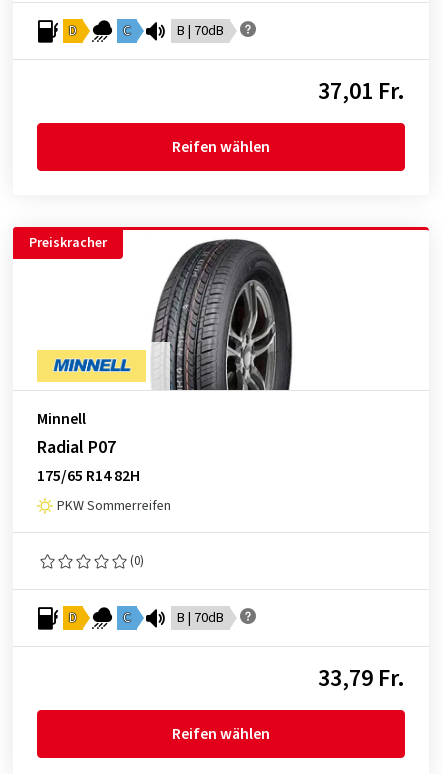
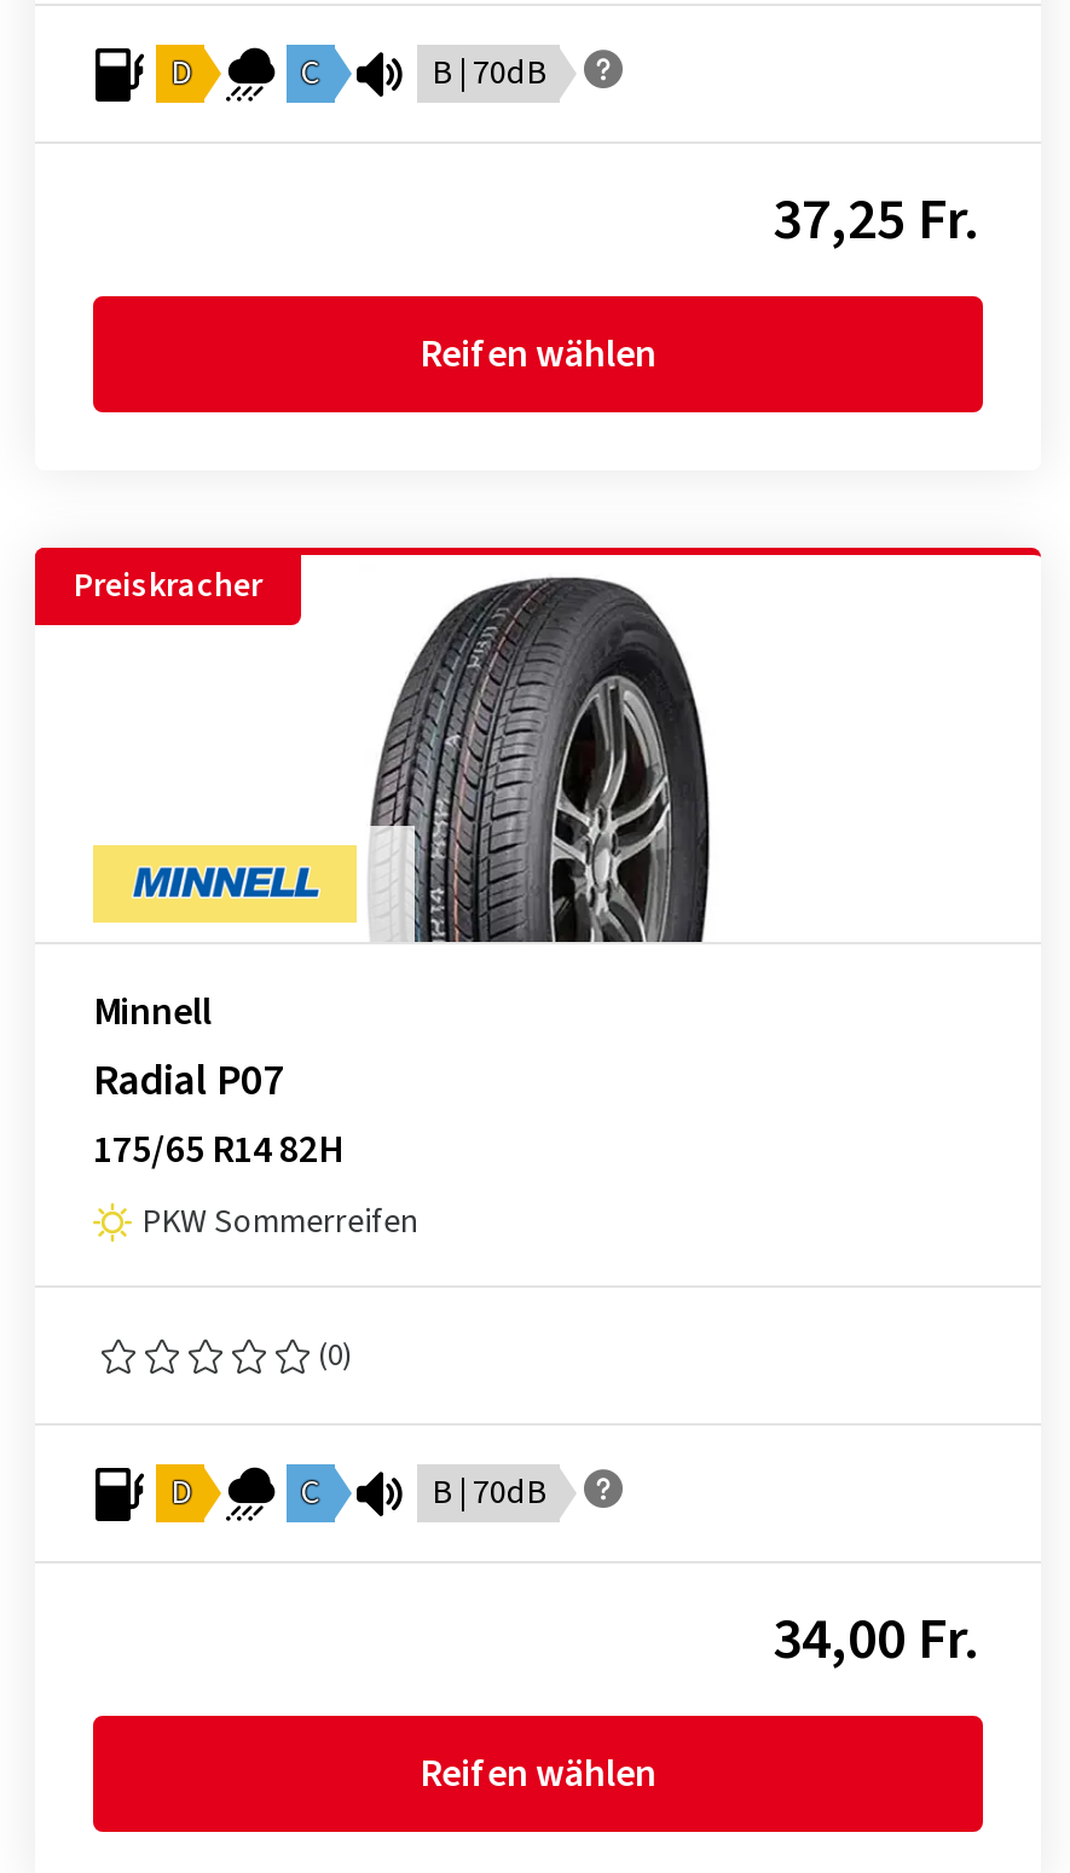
- 37,01 Fr.
+ 37,25 Fr.

- 33,79 Fr.
+ 34,00 Fr.
